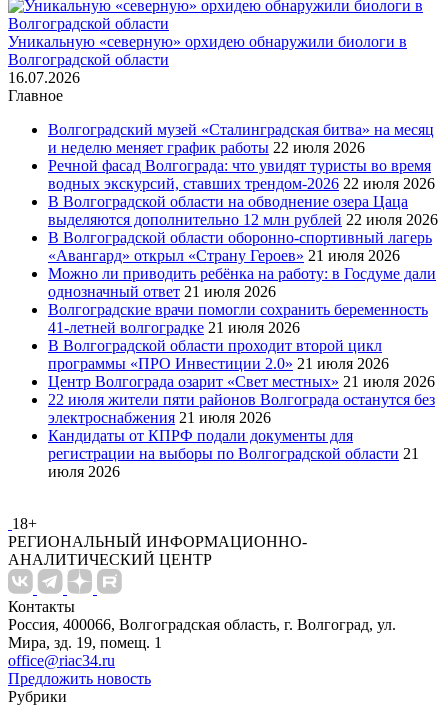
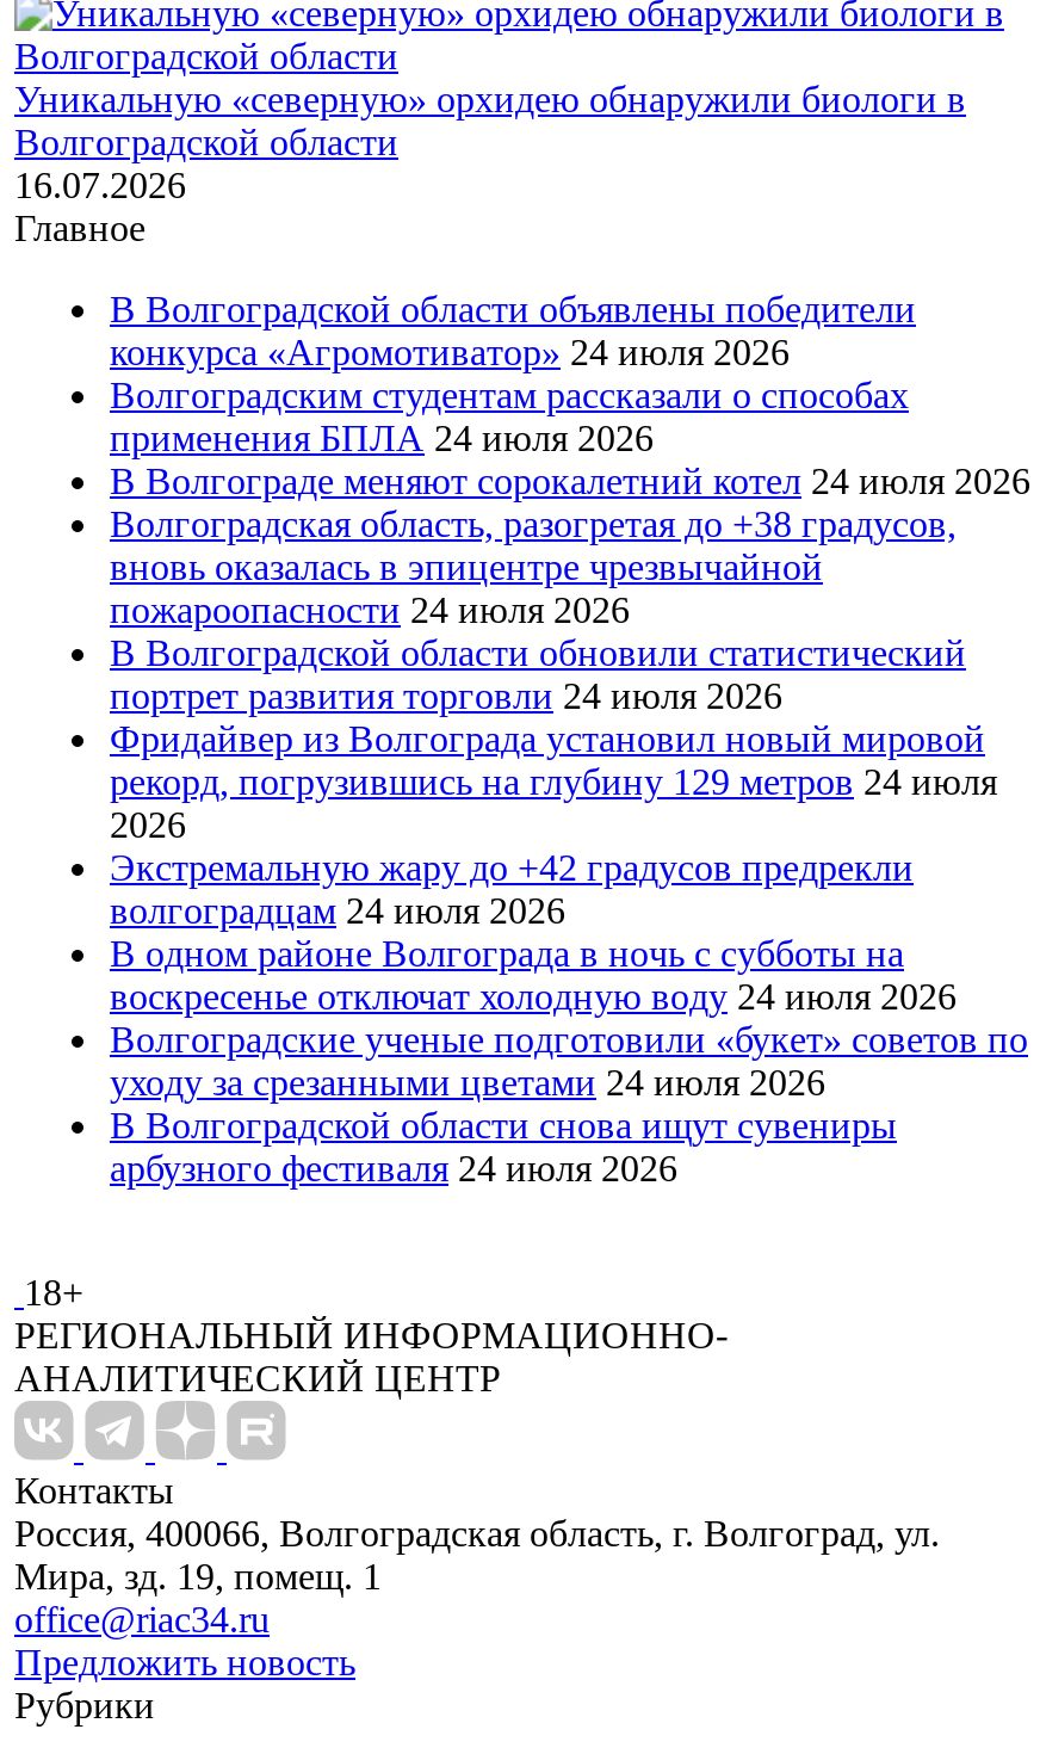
- Волгоградский музей «Сталинградская битва» на месяц
- и неделю меняет график работы 22 июля 2026
- Речной фасад Волгограда: что увидят туристы во время
- водных экскурсий, ставших трендом-2026 22 июля 2026
- В Волгоградской области на обводнение озера Цаца
- выделяются дополнительно 12 млн рублей 22 июля 2026
- В Волгоградской области оборонно-спортивный лагерь
- «Авангард» открыл «Страну Героев» 21 июля 2026
- Можно ли приводить ребёнка на работу: в Госдуме дали
- однозначный ответ 21 июля 2026
- Волгоградские врачи помогли сохранить беременность
- 41-летней волгоградке 21 июля 2026
- В Волгоградской области проходит второй цикл
- программы «ПРО Инвестиции 2.0» 21 июля 2026
- Центр Волгограда озарит «Свет местных» 21 июля 2026
- 22 июля жители пяти районов Волгограда останутся без
- электроснабжения 21 июля 2026
- Кандидаты от КПРФ подали документы для
- регистрации на выборы по Волгоградской области 21
- июля 2026
+ В Волгоградской области объявлены победители
+ конкурса «Агромотиватор» 24 июля 2026
+ Волгоградским студентам рассказали о способах
+ применения БПЛА 24 июля 2026
+ В Волгограде меняют сорокалетний котел 24 июля 2026
+ Волгоградская область, разогретая до +38 градусов,
+ вновь оказалась в эпицентре чрезвычайной
+ пожароопасности 24 июля 2026
+ В Волгоградской области обновили статистический
+ портрет развития торговли 24 июля 2026
+ Фридайвер из Волгограда установил новый мировой
+ рекорд, погрузившись на глубину 129 метров 24 июля
+ 2026
+ Экстремальную жару до +42 градусов предрекли
+ волгоградцам 24 июля 2026
+ В одном районе Волгограда в ночь с субботы на
+ воскресенье отключат холодную воду 24 июля 2026
+ Волгоградские ученые подготовили «букет» советов по
+ уходу за срезанными цветами 24 июля 2026
+ В Волгоградской области снова ищут сувениры
+ арбузного фестиваля 24 июля 2026
